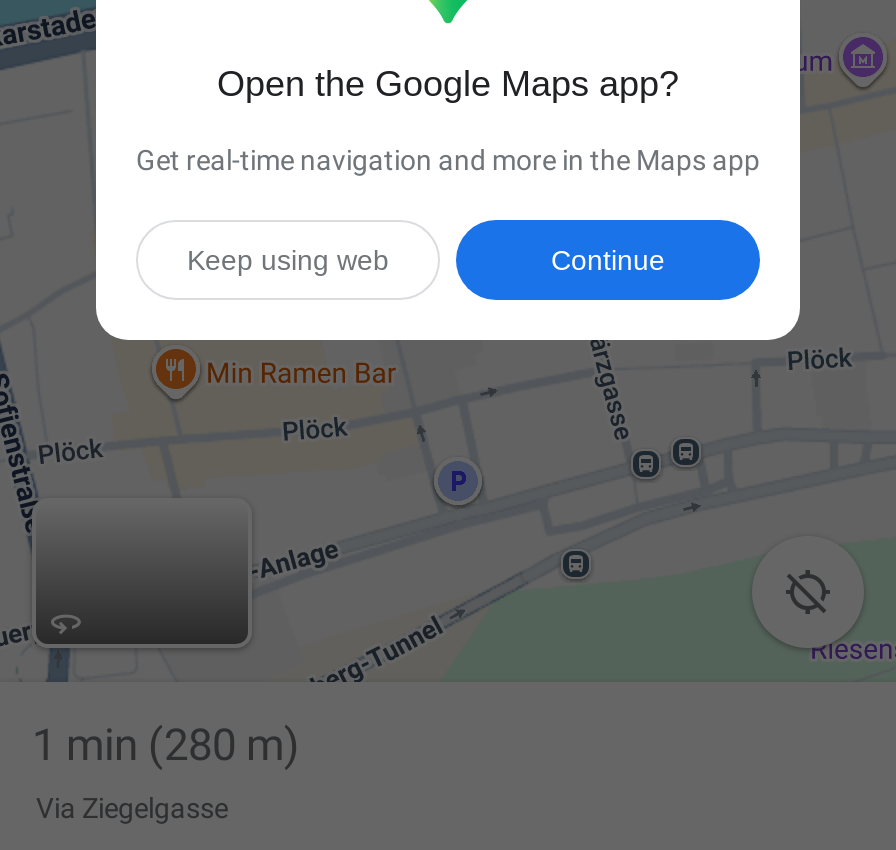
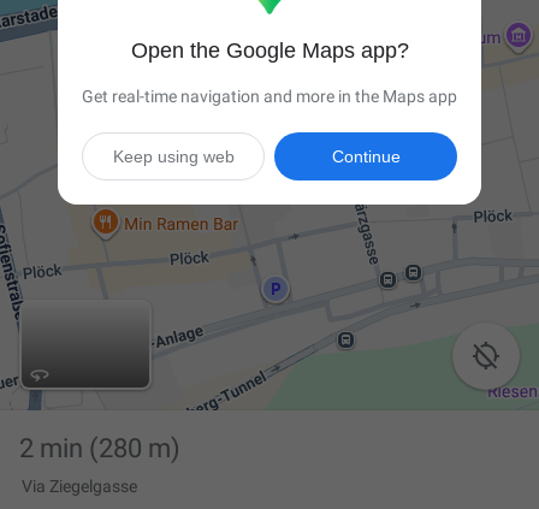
- 1 min (280 m)
+ 2 min (280 m)
